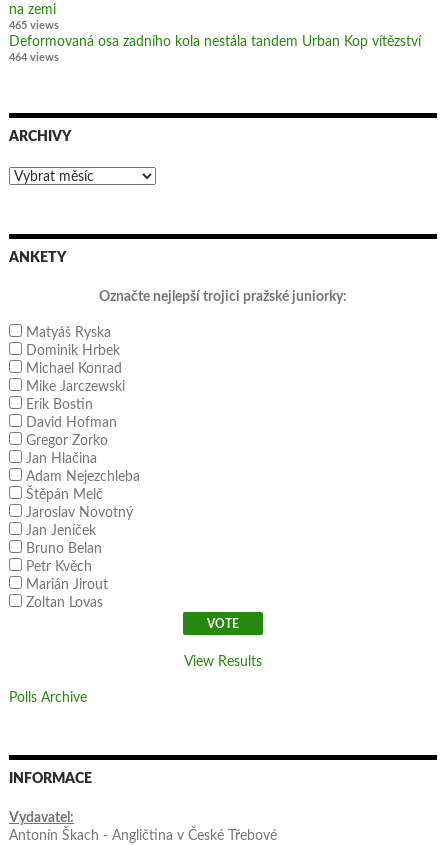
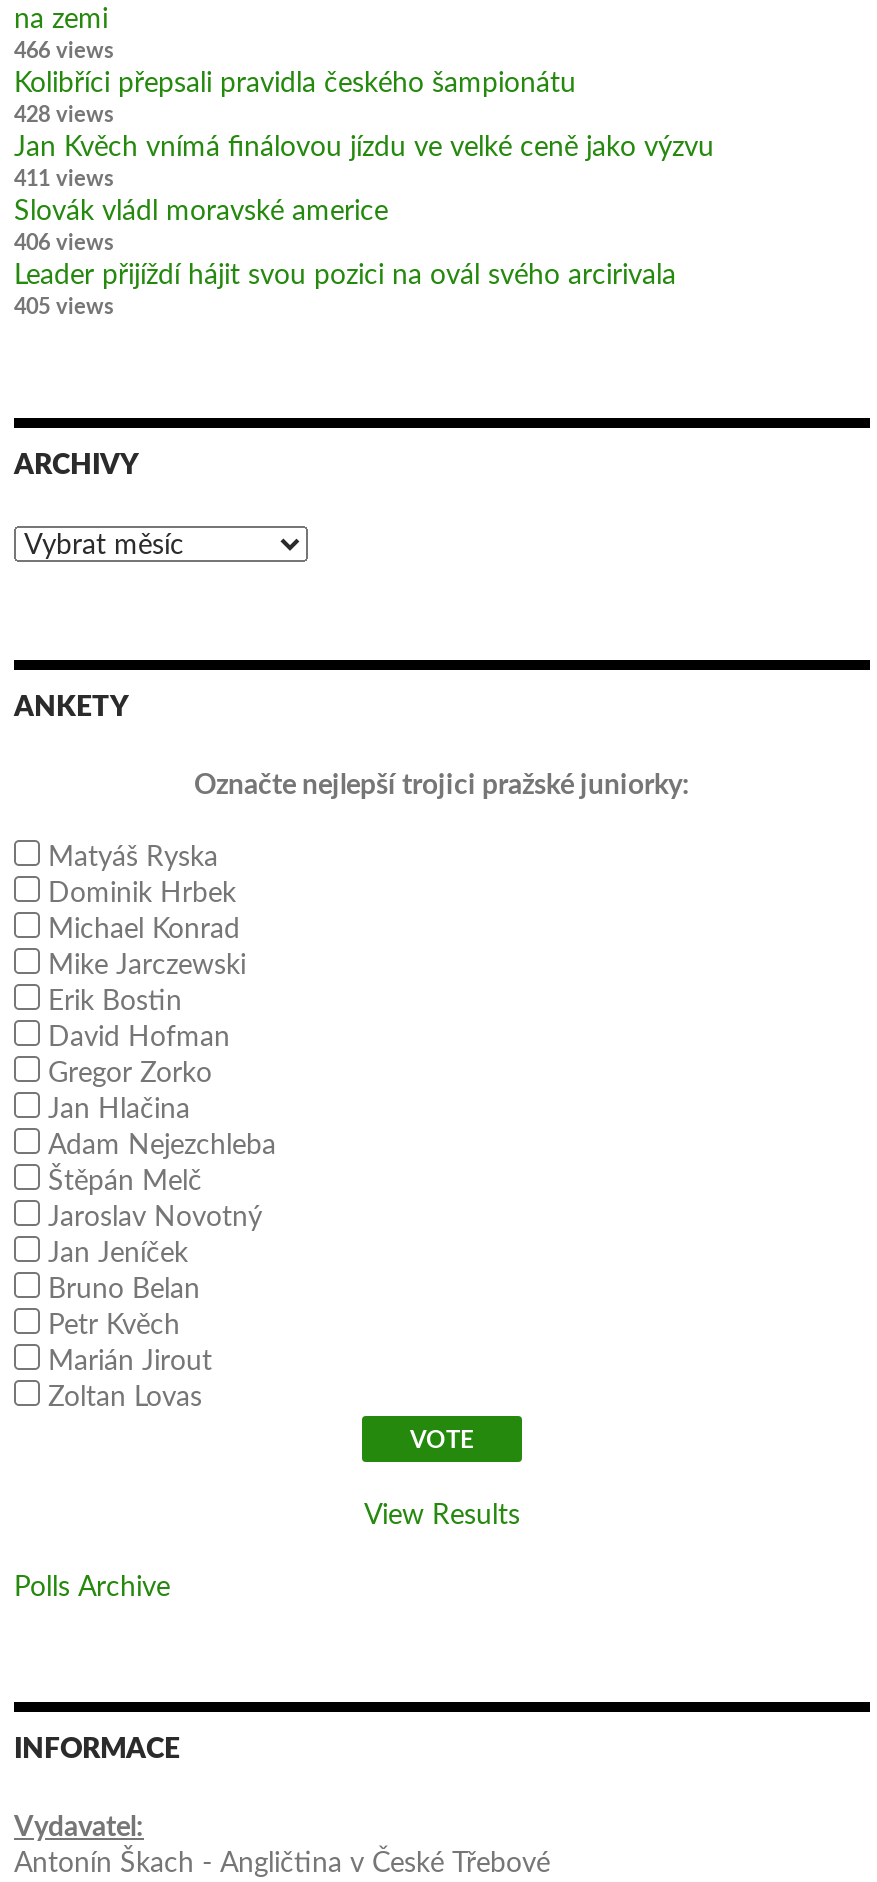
- 465 views
- Deformovaná osa zadního kola nestála tandem Urban Kop vítězství
- 464 views
+ 466 views
+ Kolibříci přepsali pravidla českého šampionátu
+ 428 views
+ Jan Kvěch vnímá finálovou jízdu ve velké ceně jako výzvu
+ 411 views
+ Slovák vládl moravské americe
+ 406 views
+ Leader přijíždí hájit svou pozici na ovál svého arcirivala
+ 405 views
